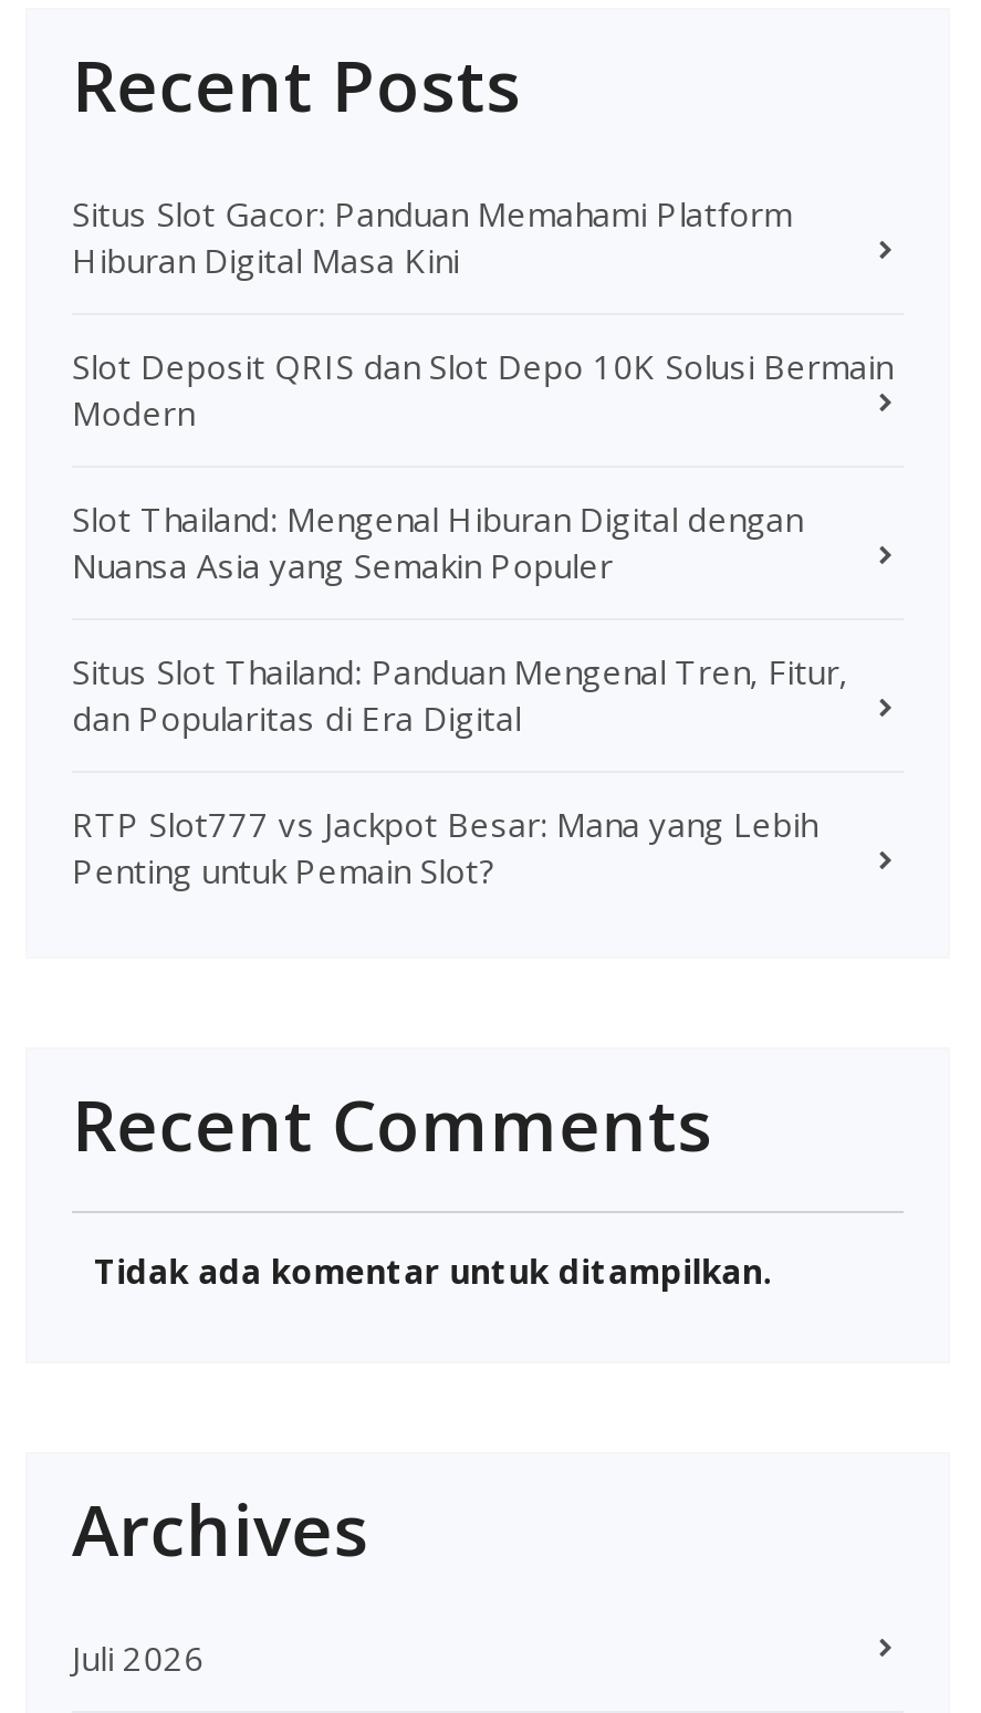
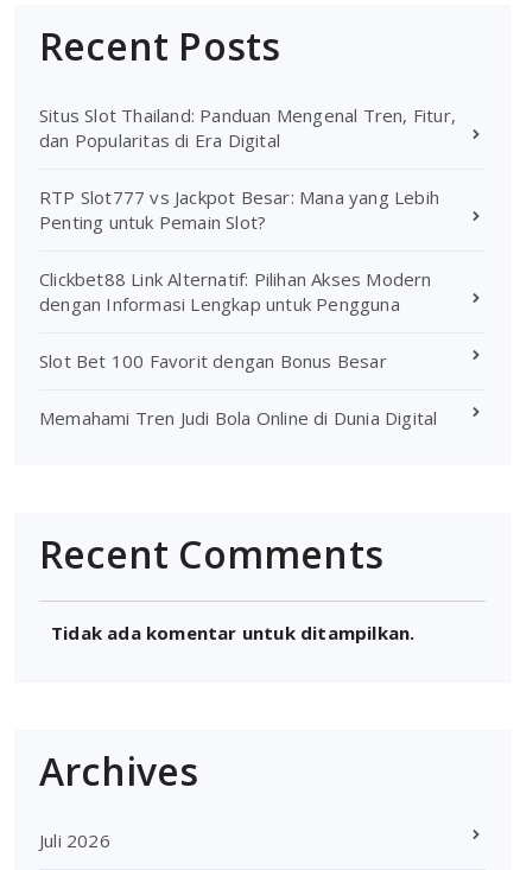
- Situs Slot Gacor: Panduan Memahami Platform
- Hiburan Digital Masa Kini
- Slot Deposit QRIS dan Slot Depo 10K Solusi Bermain
- Modern
- Slot Thailand: Mengenal Hiburan Digital dengan
- Nuansa Asia yang Semakin Populer

moved up: Situs Slot Thailand: Panduan Mengenal Tren, Fitur, | dan Popularitas di Era Digital | RTP Slot777 vs Jackpot Besar: Mana yang Lebih | Penting untuk Pemain Slot?

+ Clickbet88 Link Alternatif: Pilihan Akses Modern
+ dengan Informasi Lengkap untuk Pengguna
+ Slot Bet 100 Favorit dengan Bonus Besar
+ Memahami Tren Judi Bola Online di Dunia Digital
